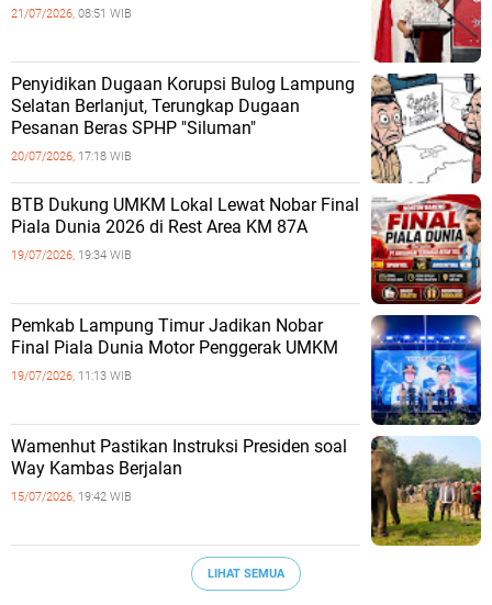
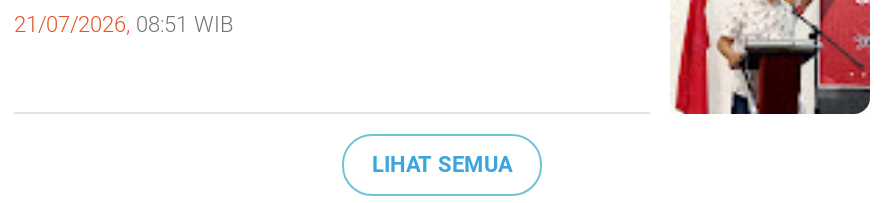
- [image]
- Penyidikan Dugaan Korupsi Bulog Lampung
- Selatan Berlanjut, Terungkap Dugaan
- Pesanan Beras SPHP "Siluman"
- 20/07/2026, 17:18 WIB
- BTB Dukung UMKM Lokal Lewat Nobar Final
- Piala Dunia 2026 di Rest Area KM 87A
- 19/07/2026, 19:34 WIB

- [image]
- Pemkab Lampung Timur Jadikan Nobar
- Final Piala Dunia Motor Penggerak UMKM
- 19/07/2026, 11:13 WIB

- [image]
- Wamenhut Pastikan Instruksi Presiden soal
- Way Kambas Berjalan
- 15/07/2026, 19:42 WIB

- [image]
